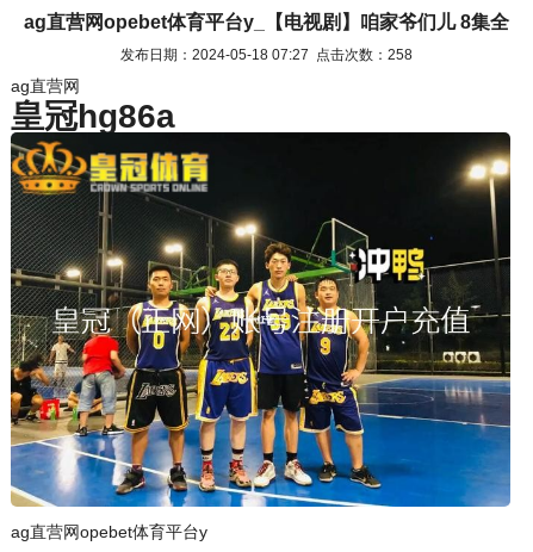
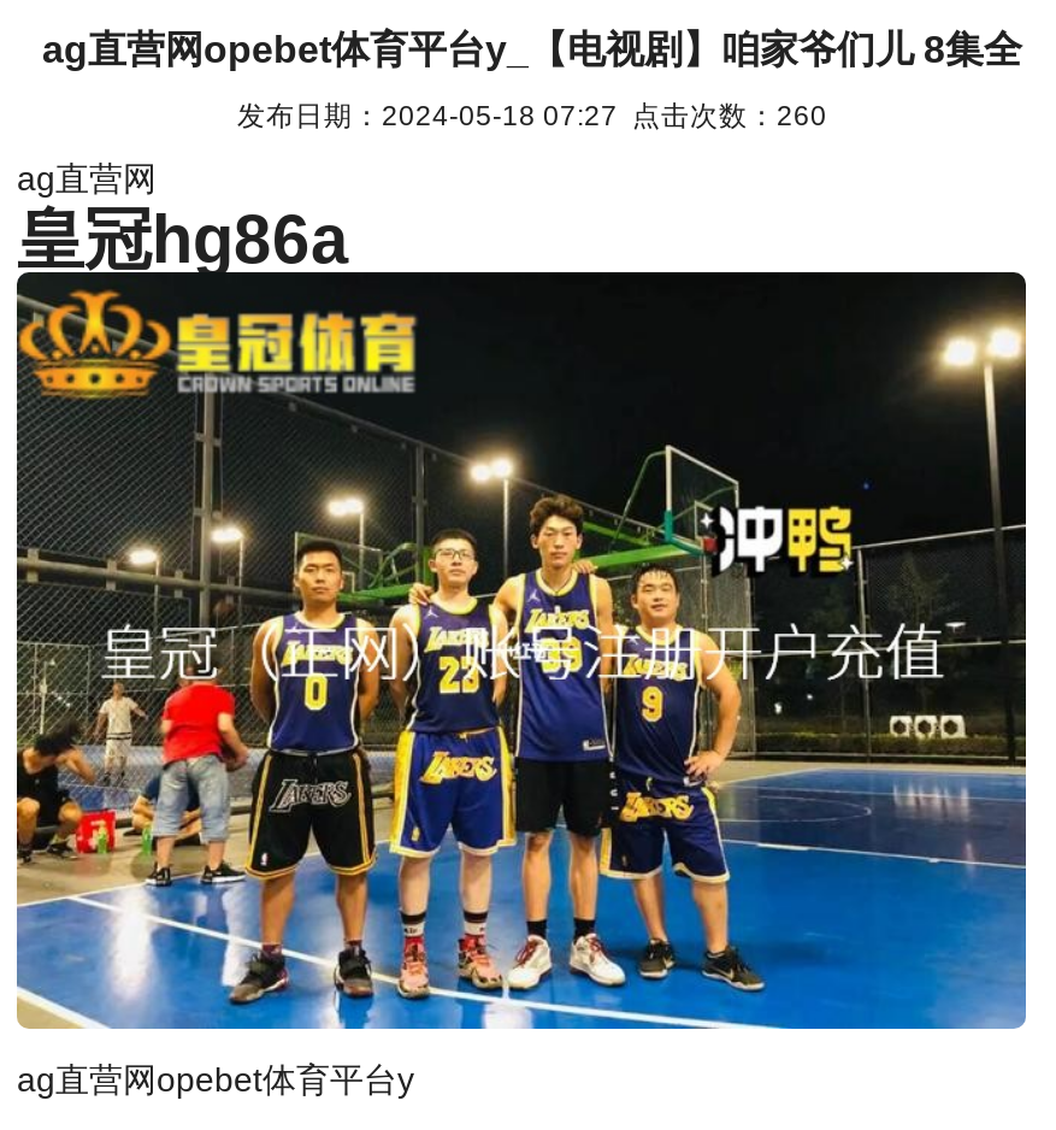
- 发布日期：2024-05-18 07:27 点击次数：258
+ 发布日期：2024-05-18 07:27 点击次数：260
